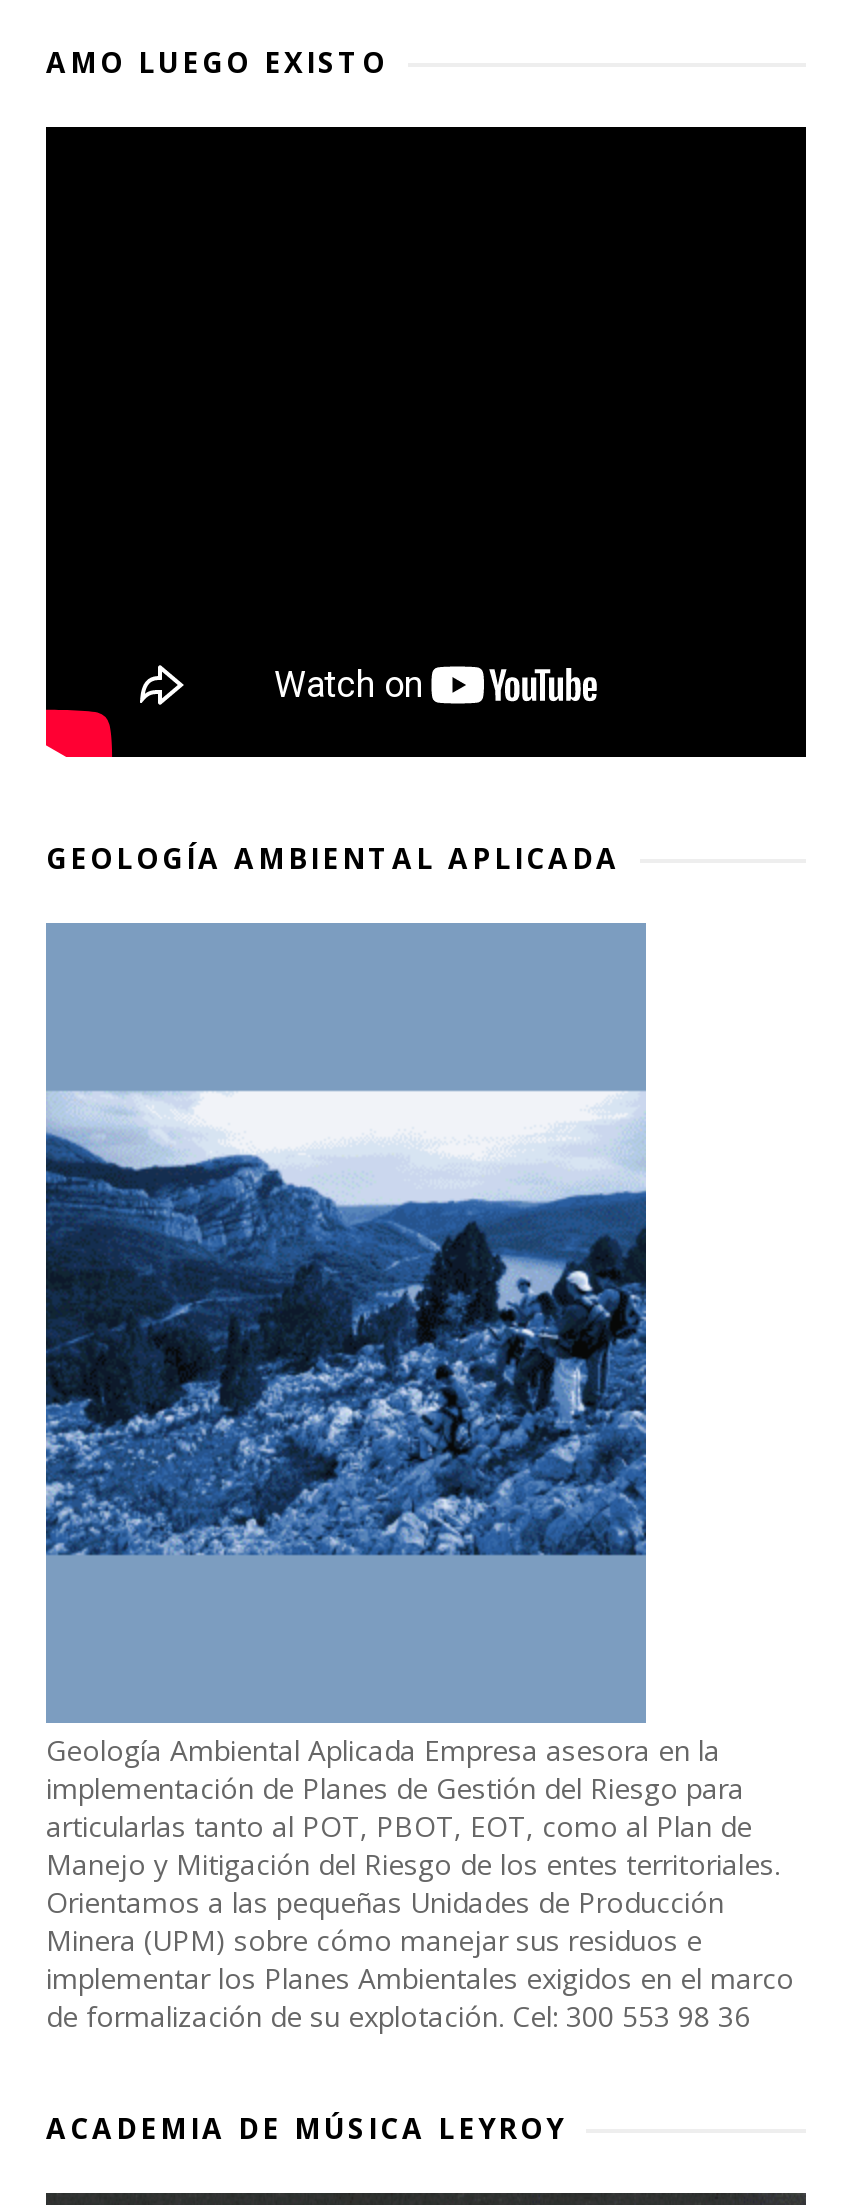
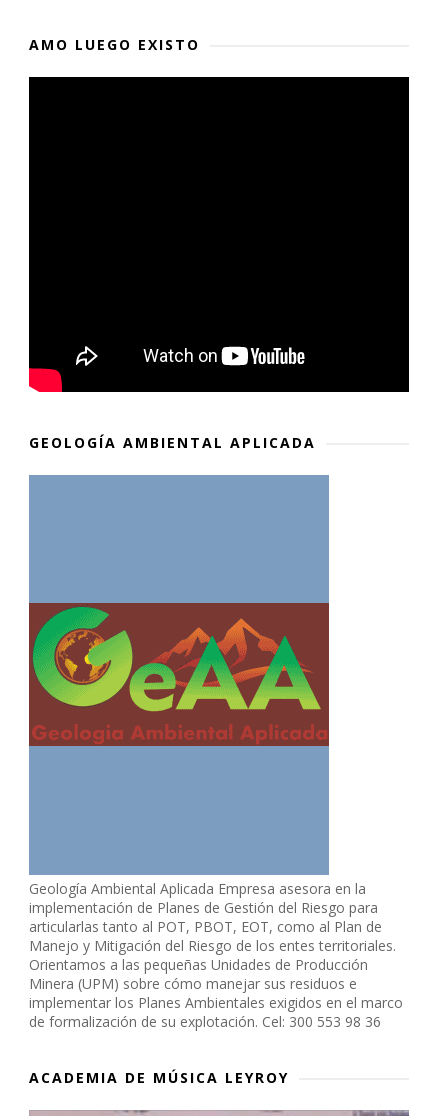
- [image]
+ [image]
